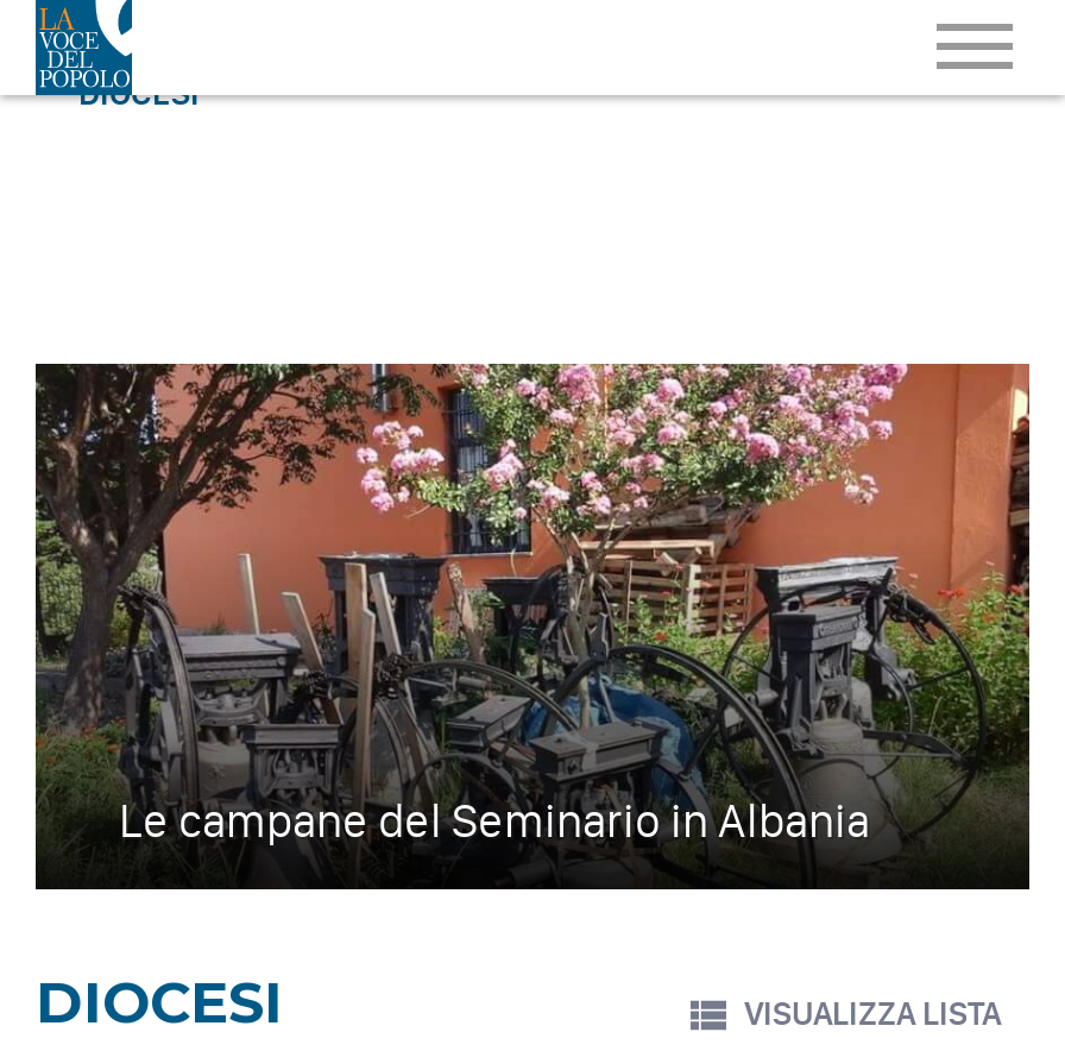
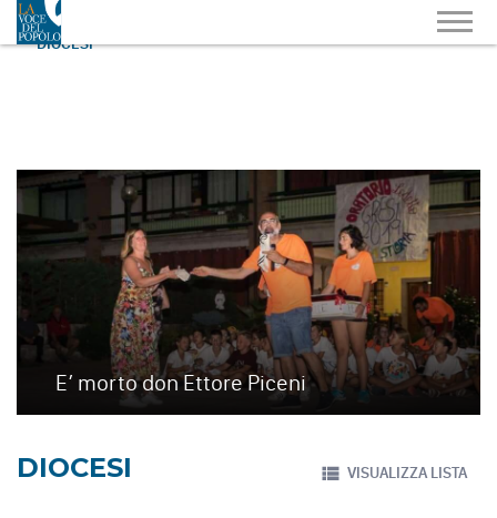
- [image]
- Le campane del Seminario in Albania
+ [image]
+ E’ morto don Ettore Piceni
